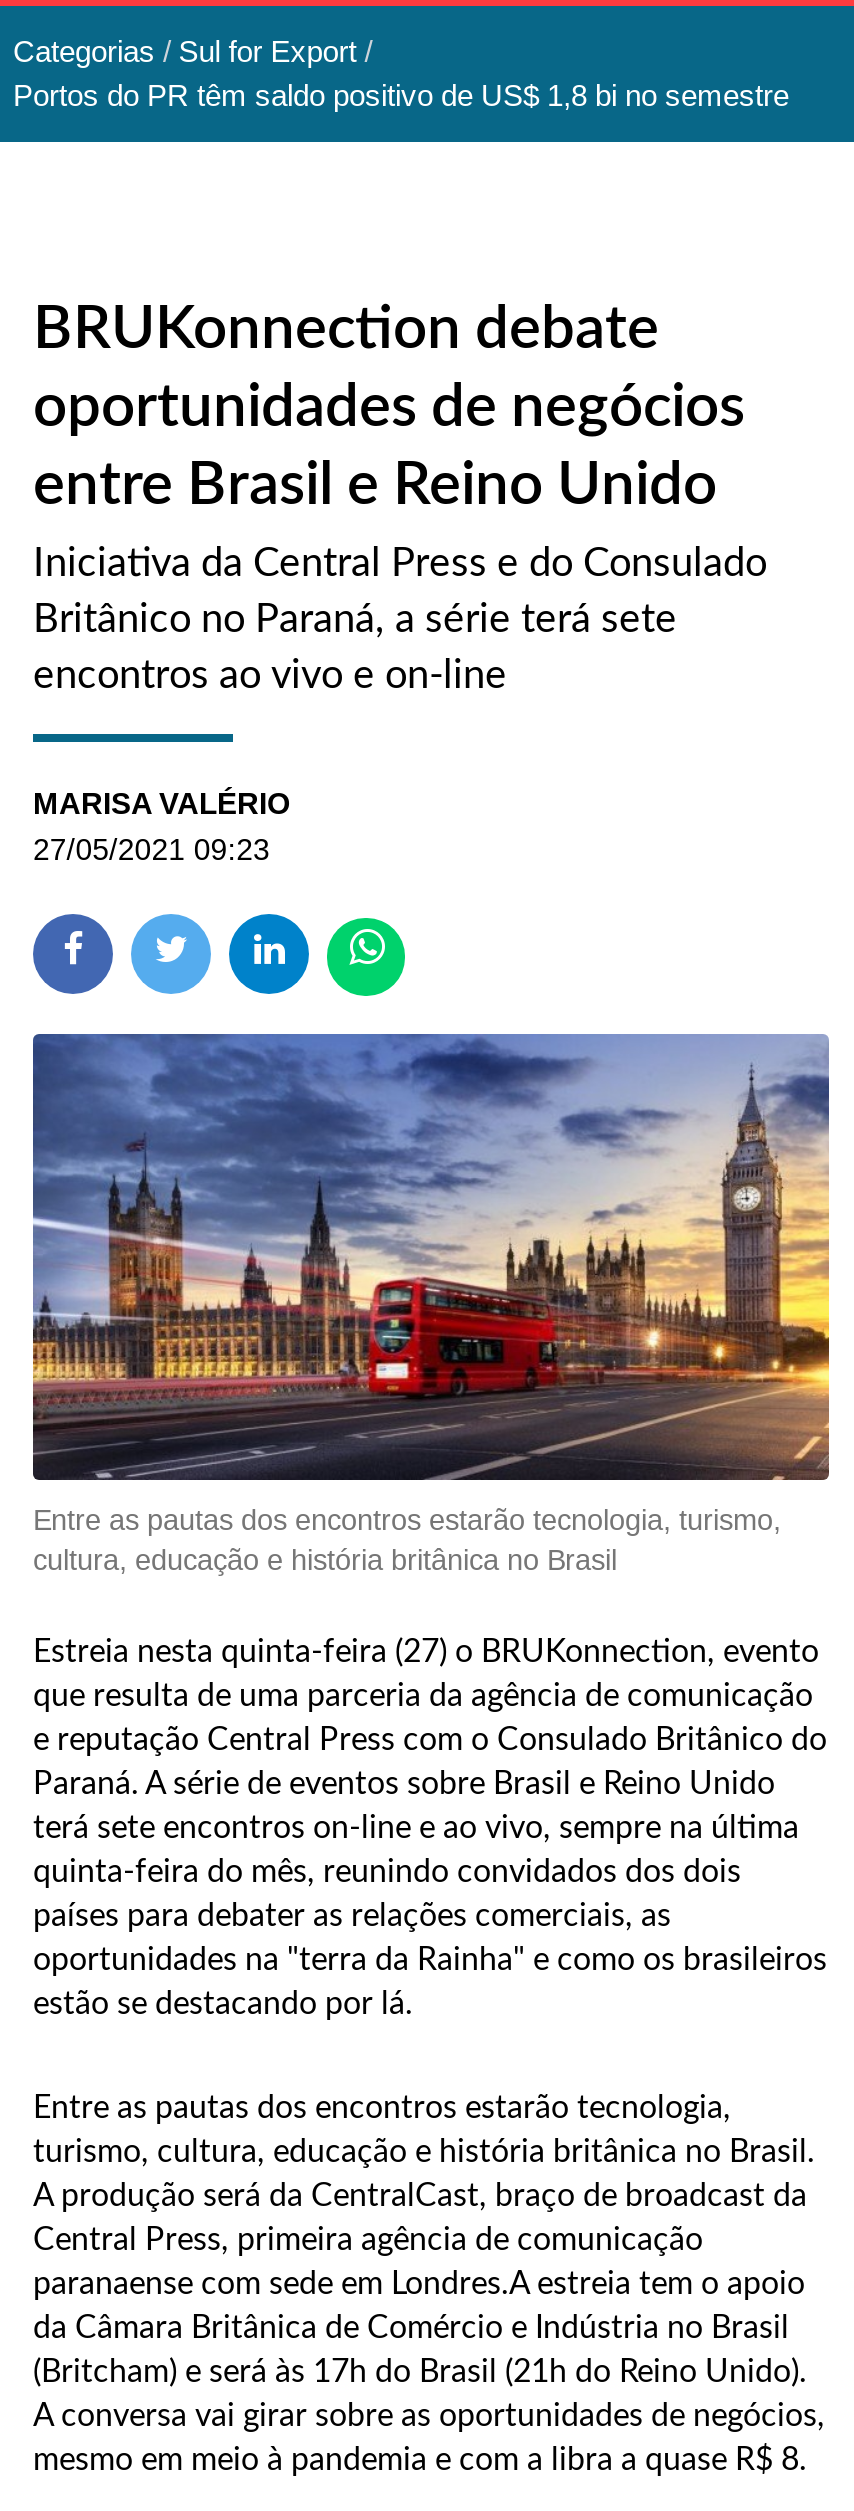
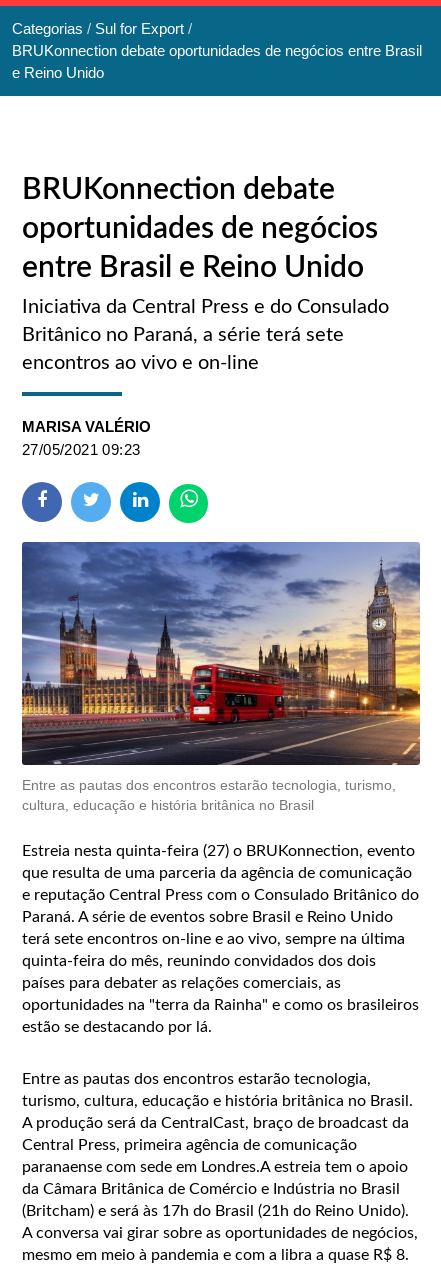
- Portos do PR têm saldo positivo de US$ 1,8 bi no semestre
+ BRUKonnection debate oportunidades de negócios entre Brasil
+ e Reino Unido
